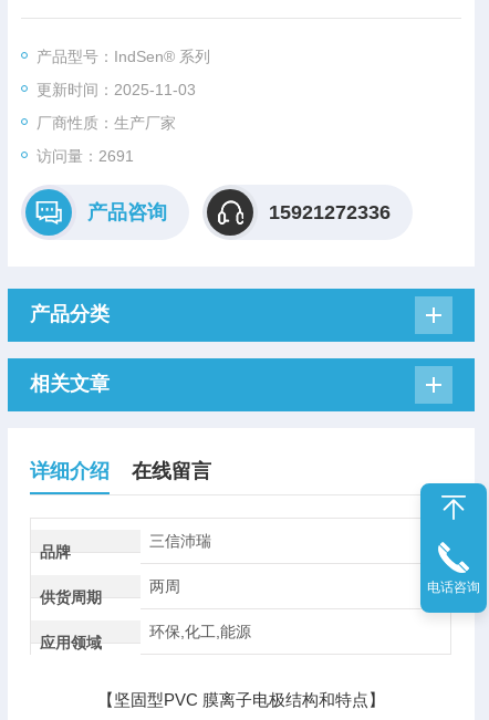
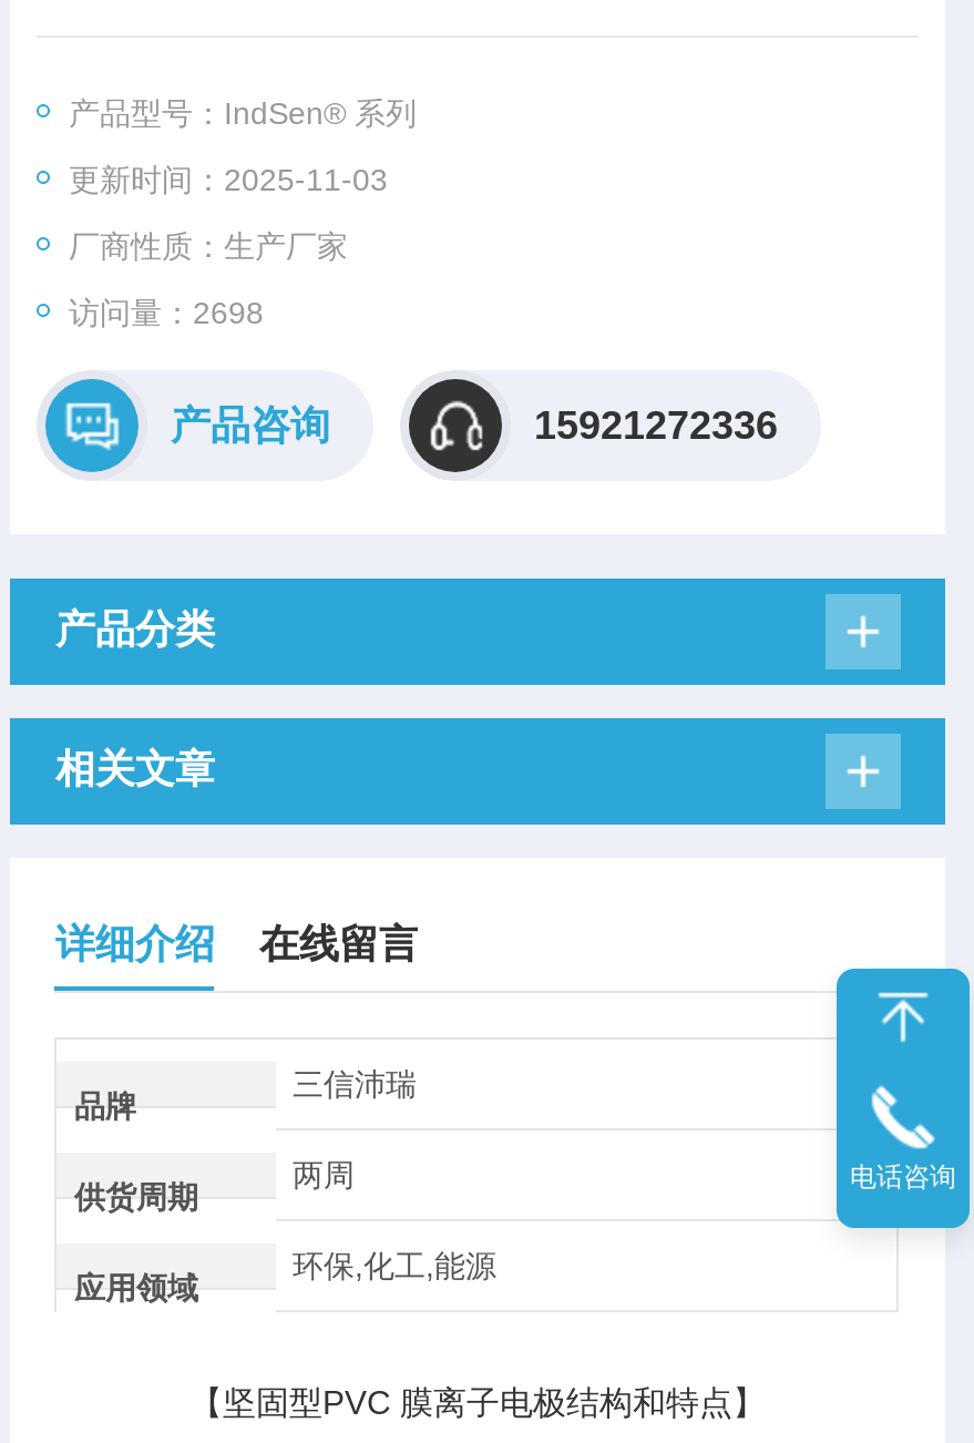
- 访问量：2691
+ 访问量：2698
